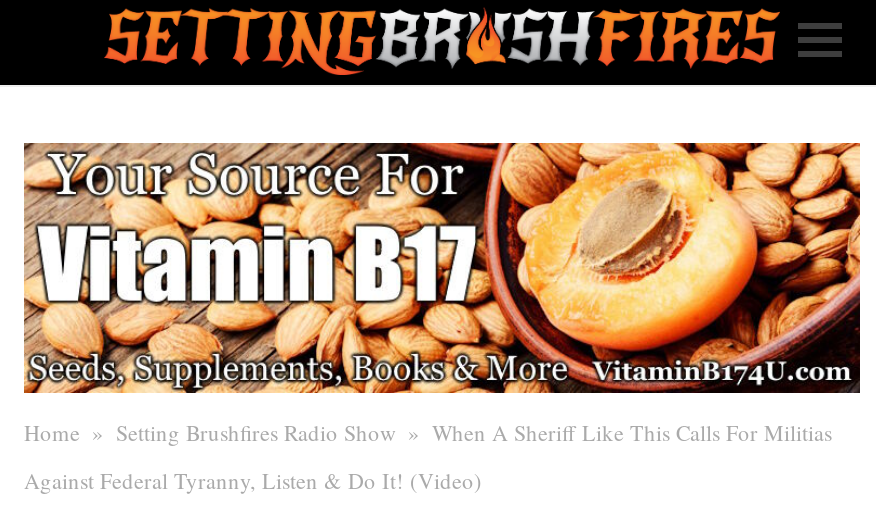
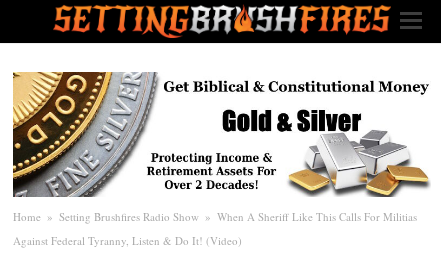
- [image]
+ [image]
